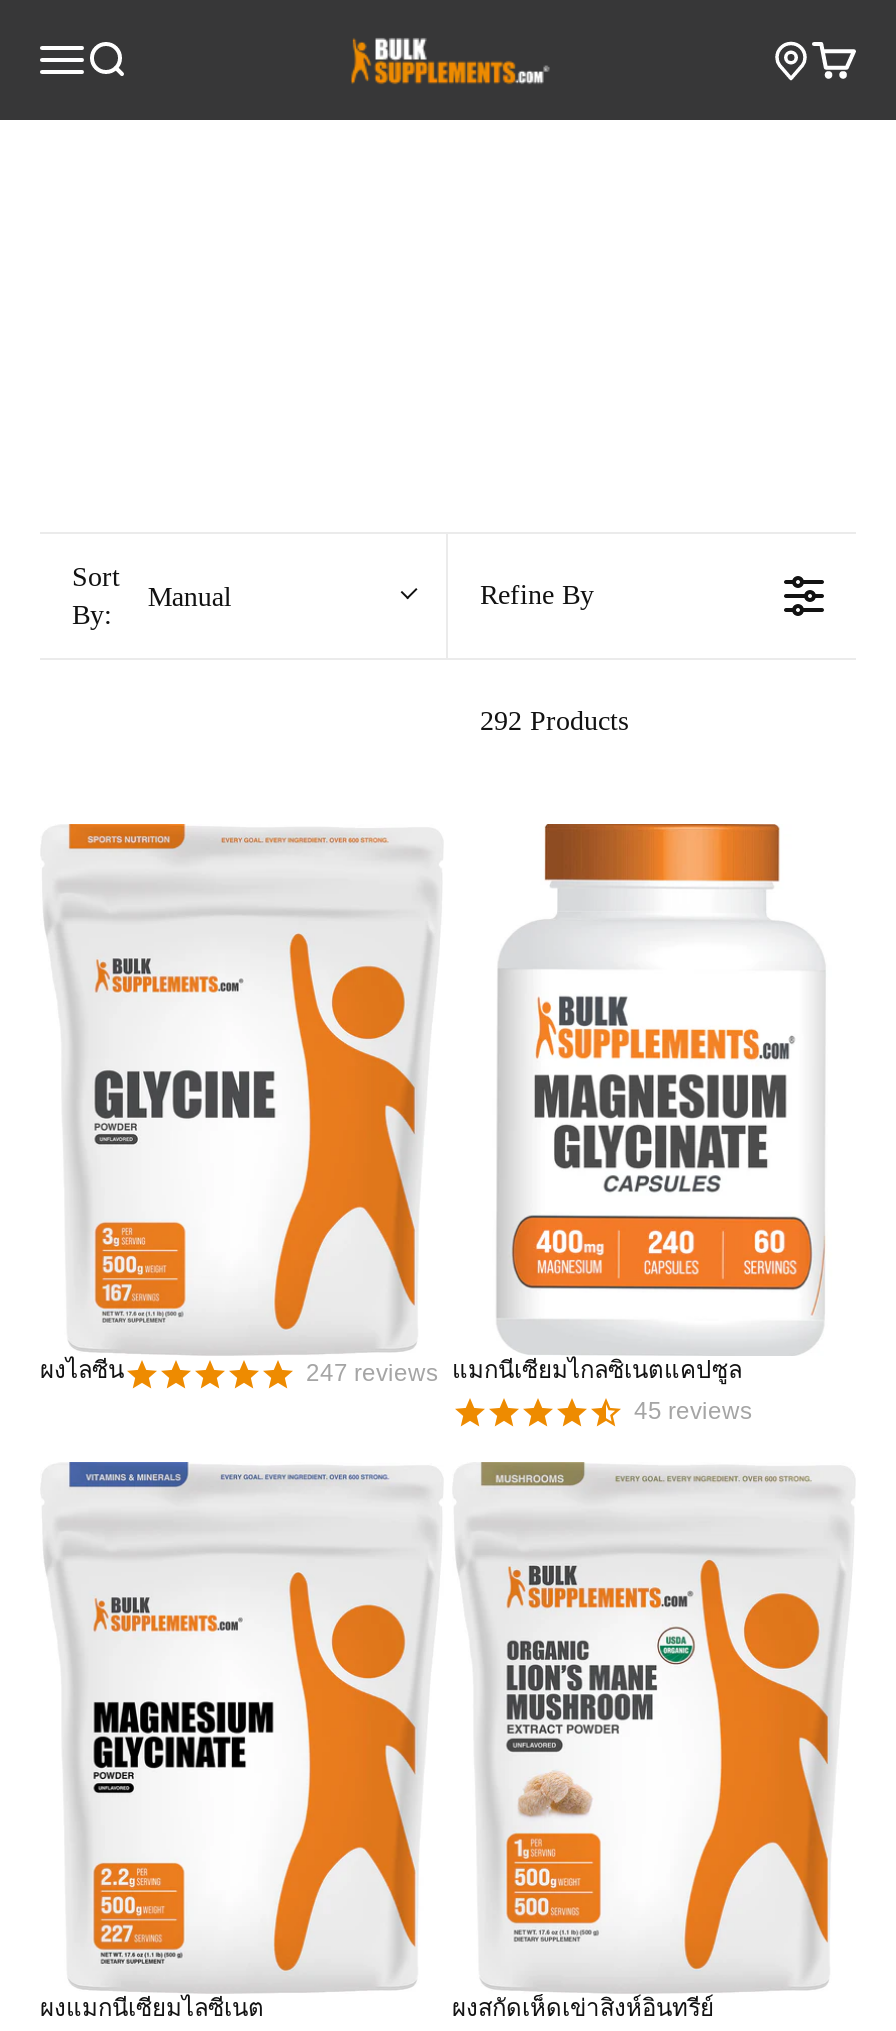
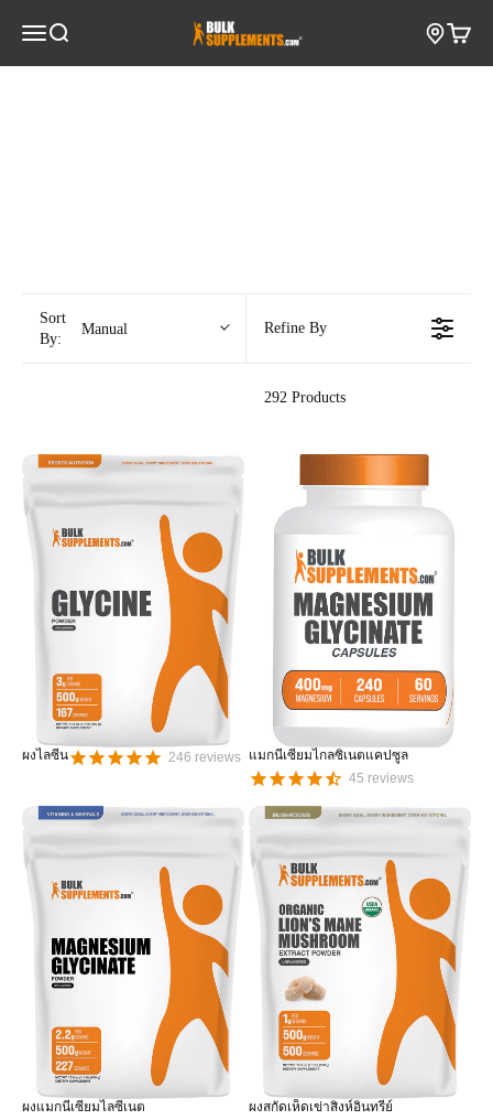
- 247 reviews แมกนีเซียมไกลซิเนตแคปซูล
+ 246 reviews แมกนีเซียมไกลซิเนตแคปซูล
